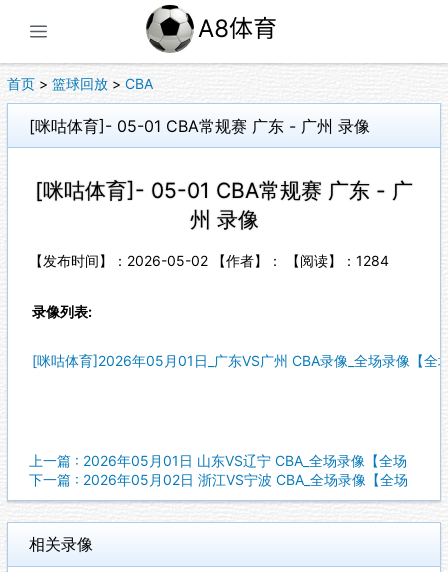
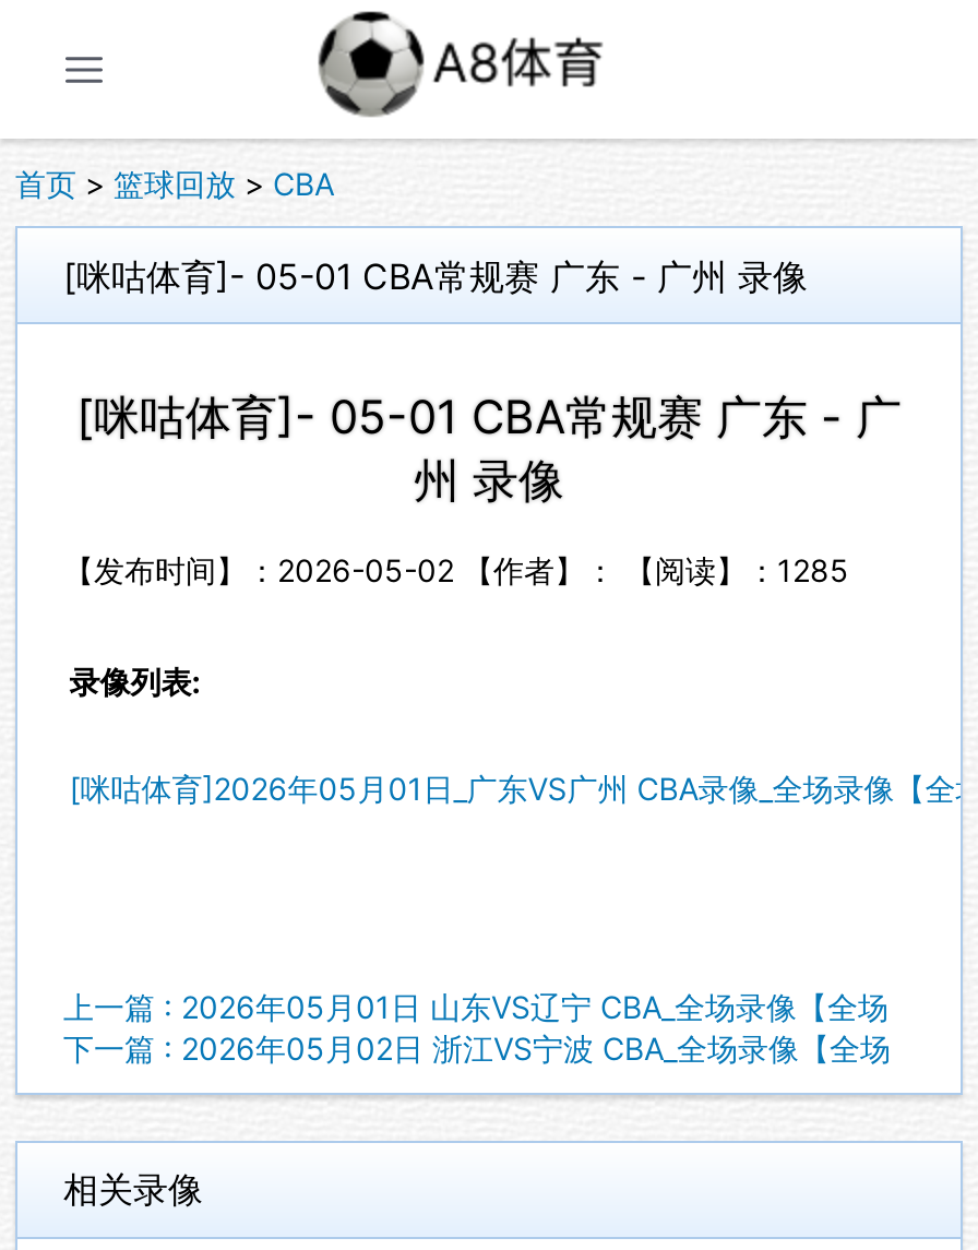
- 【发布时间】：2026-05-02 【作者】： 【阅读】：1284
+ 【发布时间】：2026-05-02 【作者】： 【阅读】：1285
